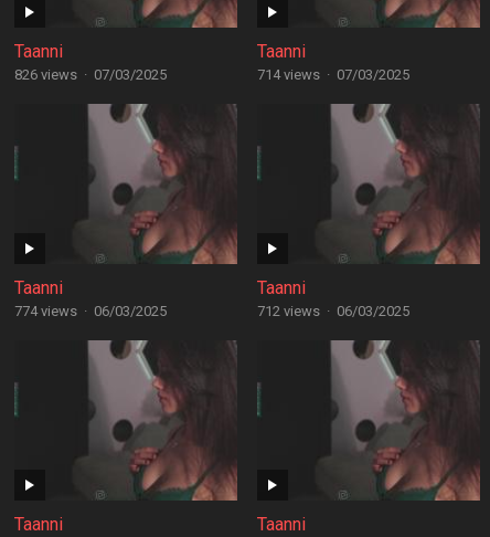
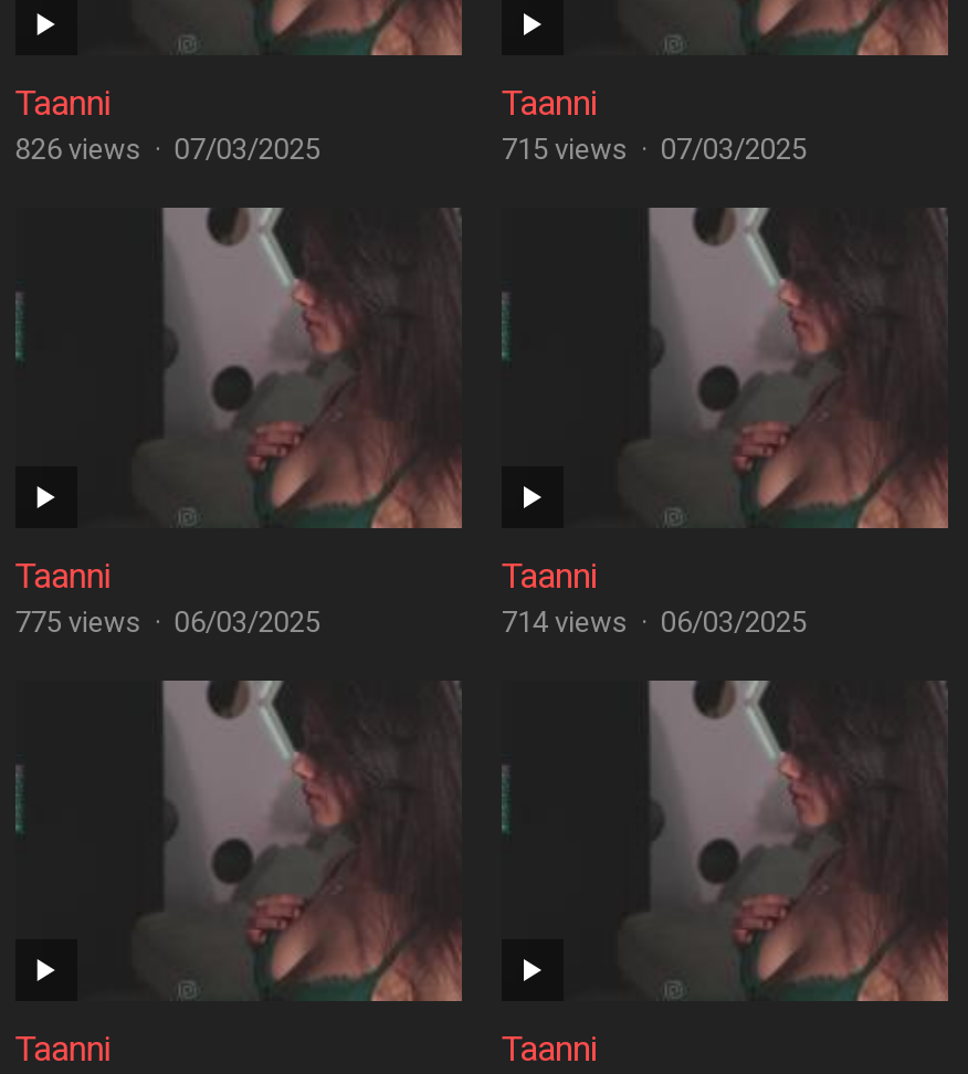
- 714 views · 07/03/2025
+ 715 views · 07/03/2025

- 774 views · 06/03/2025
+ 775 views · 06/03/2025

- 712 views · 06/03/2025
+ 714 views · 06/03/2025
